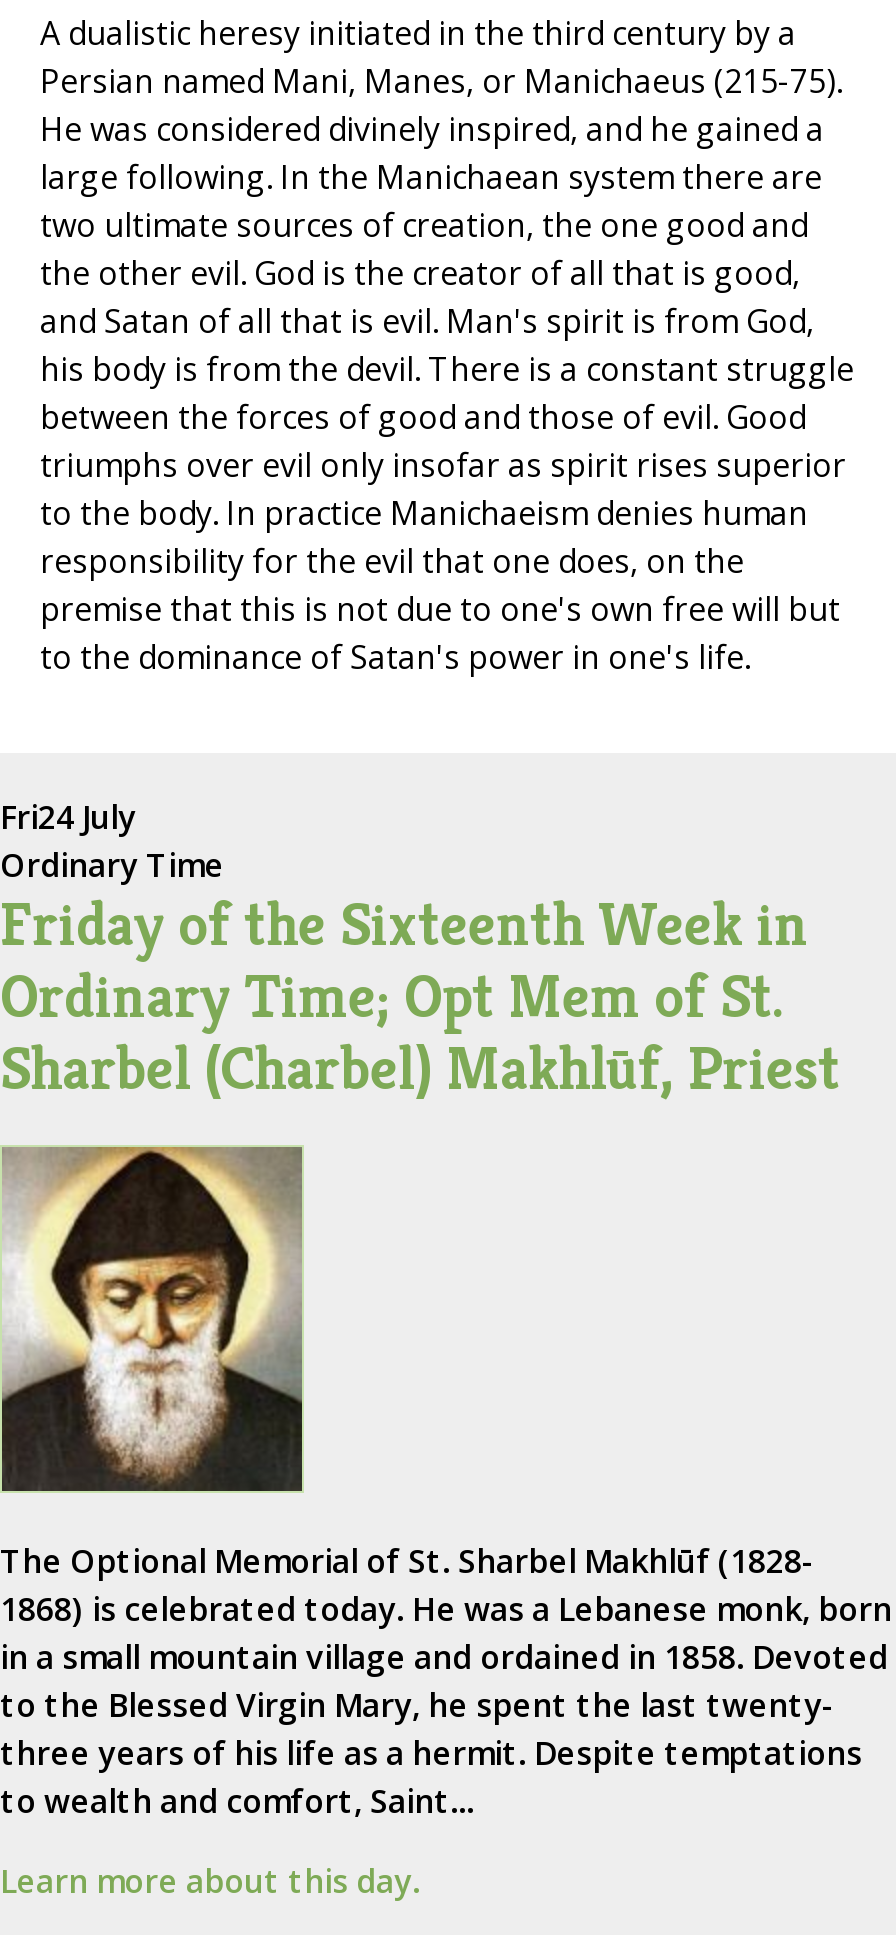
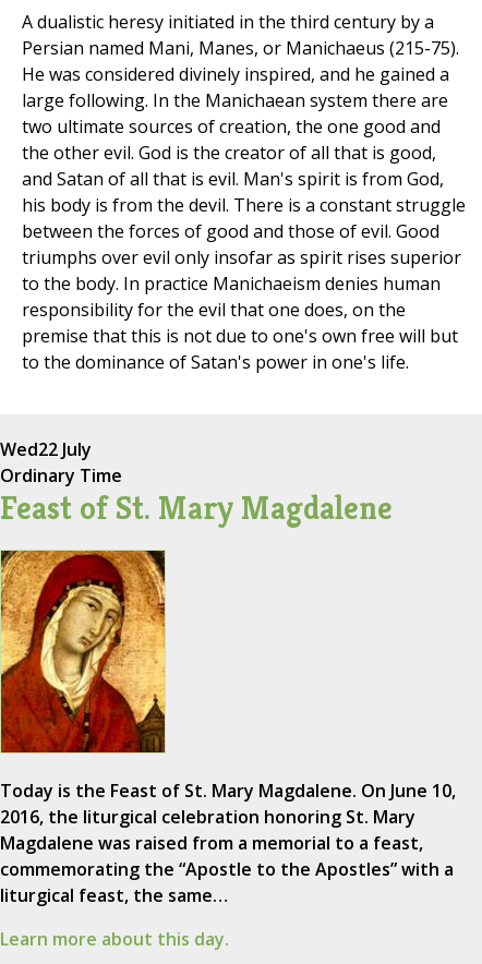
- Fri24 July
+ Wed22 July

- Friday of the Sixteenth Week in
- Ordinary Time; Opt Mem of St.
- Sharbel (Charbel) Makhlūf, Priest
+ Feast of St. Mary Magdalene

- [image]
+ [image]

- The Optional Memorial of St. Sharbel Makhlūf (1828-
- 1868) is celebrated today. He was a Lebanese monk, born
- in a small mountain village and ordained in 1858. Devoted
- to the Blessed Virgin Mary, he spent the last twenty-
- three years of his life as a hermit. Despite temptations
- to wealth and comfort, Saint…
+ Today is the Feast of St. Mary Magdalene. On June 10,
+ 2016, the liturgical celebration honoring St. Mary
+ Magdalene was raised from a memorial to a feast,
+ commemorating the “Apostle to the Apostles” with a
+ liturgical feast, the same…
